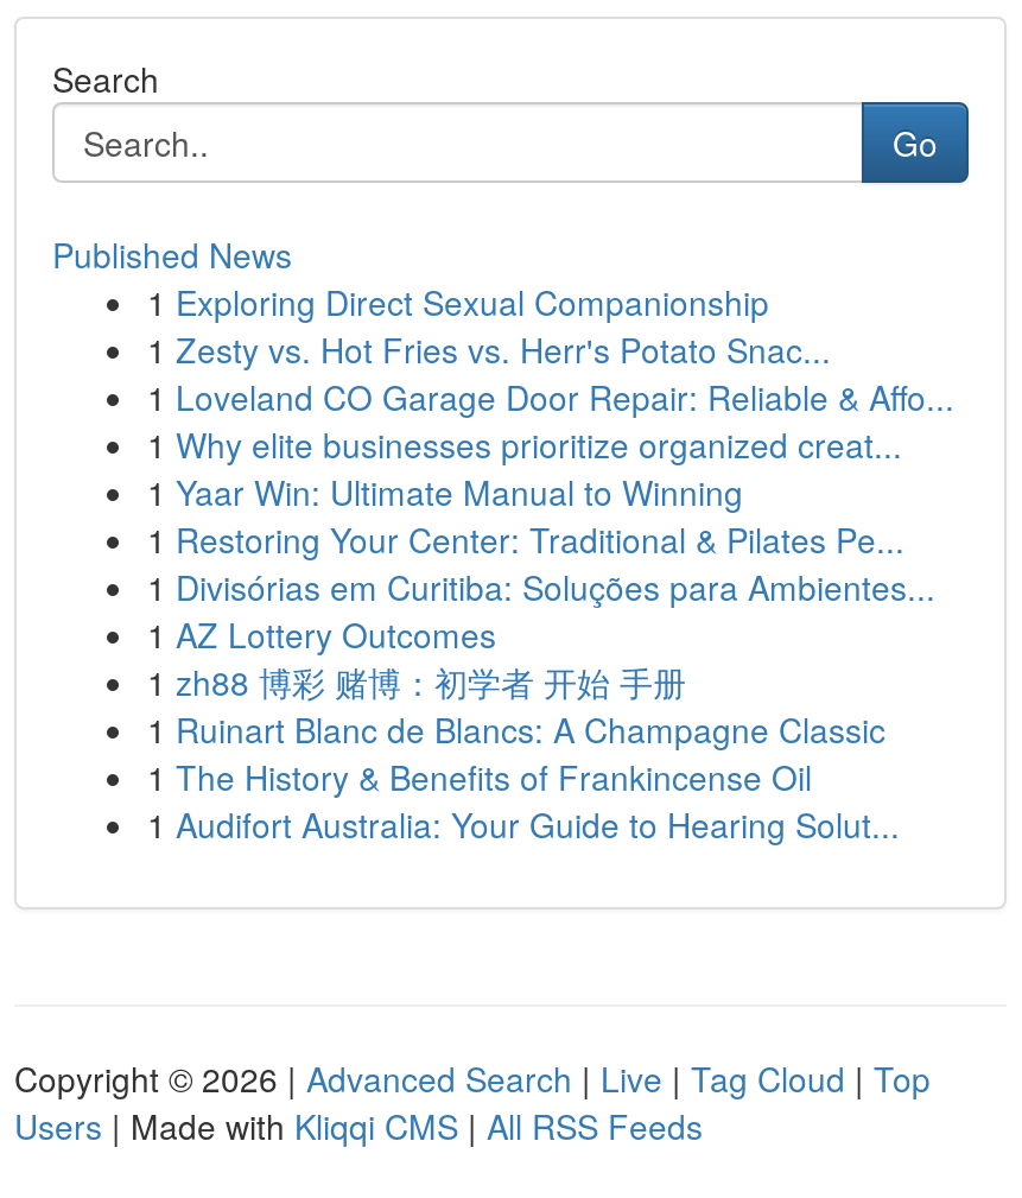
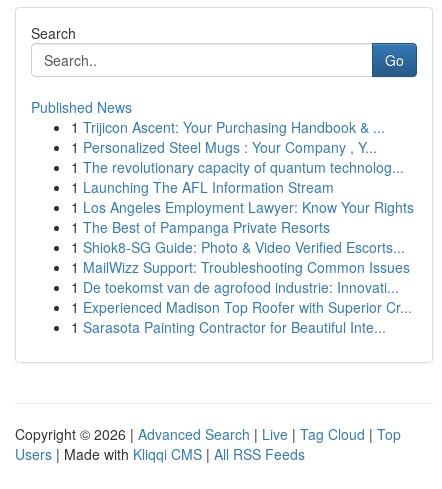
- 1 Exploring Direct Sexual Companionship
- 1 Zesty vs. Hot Fries vs. Herr's Potato Snac...
- 1 Loveland CO Garage Door Repair: Reliable & Affo...
- 1 Why elite businesses prioritize organized creat...
- 1 Yaar Win: Ultimate Manual to Winning
- 1 Restoring Your Center: Traditional & Pilates Pe...
- 1 Divisórias em Curitiba: Soluções para Ambientes...
- 1 AZ Lottery Outcomes
- 1 zh88 博彩 赌博：初学者 开始 手册
- 1 Ruinart Blanc de Blancs: A Champagne Classic
- 1 The History & Benefits of Frankincense Oil
- 1 Audifort Australia: Your Guide to Hearing Solut...
+ 1 Trijicon Ascent: Your Purchasing Handbook & ...
+ 1 Personalized Steel Mugs : Your Company , Y...
+ 1 The revolutionary capacity of quantum technolog...
+ 1 Launching The AFL Information Stream
+ 1 Los Angeles Employment Lawyer: Know Your Rights
+ 1 The Best of Pampanga Private Resorts
+ 1 Shiok8-SG Guide: Photo & Video Verified Escorts...
+ 1 MailWizz Support: Troubleshooting Common Issues
+ 1 De toekomst van de agrofood industrie: Innovati...
+ 1 Experienced Madison Top Roofer with Superior Cr...
+ 1 Sarasota Painting Contractor for Beautiful Inte...
